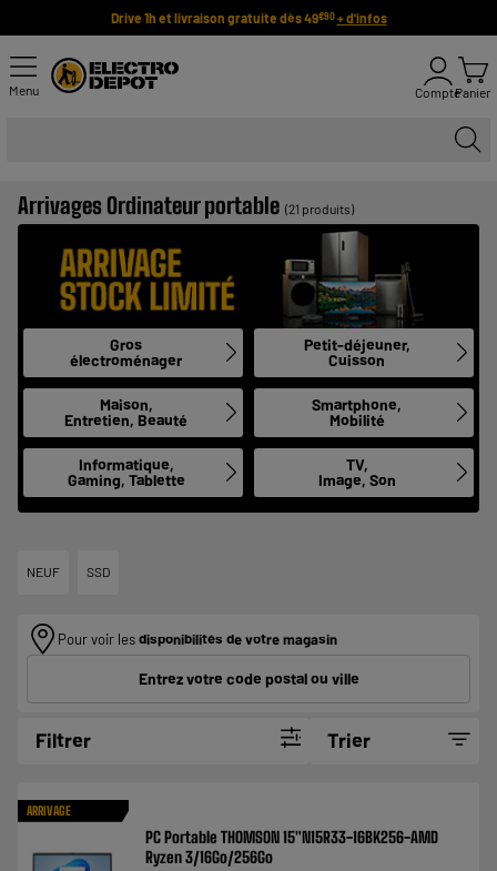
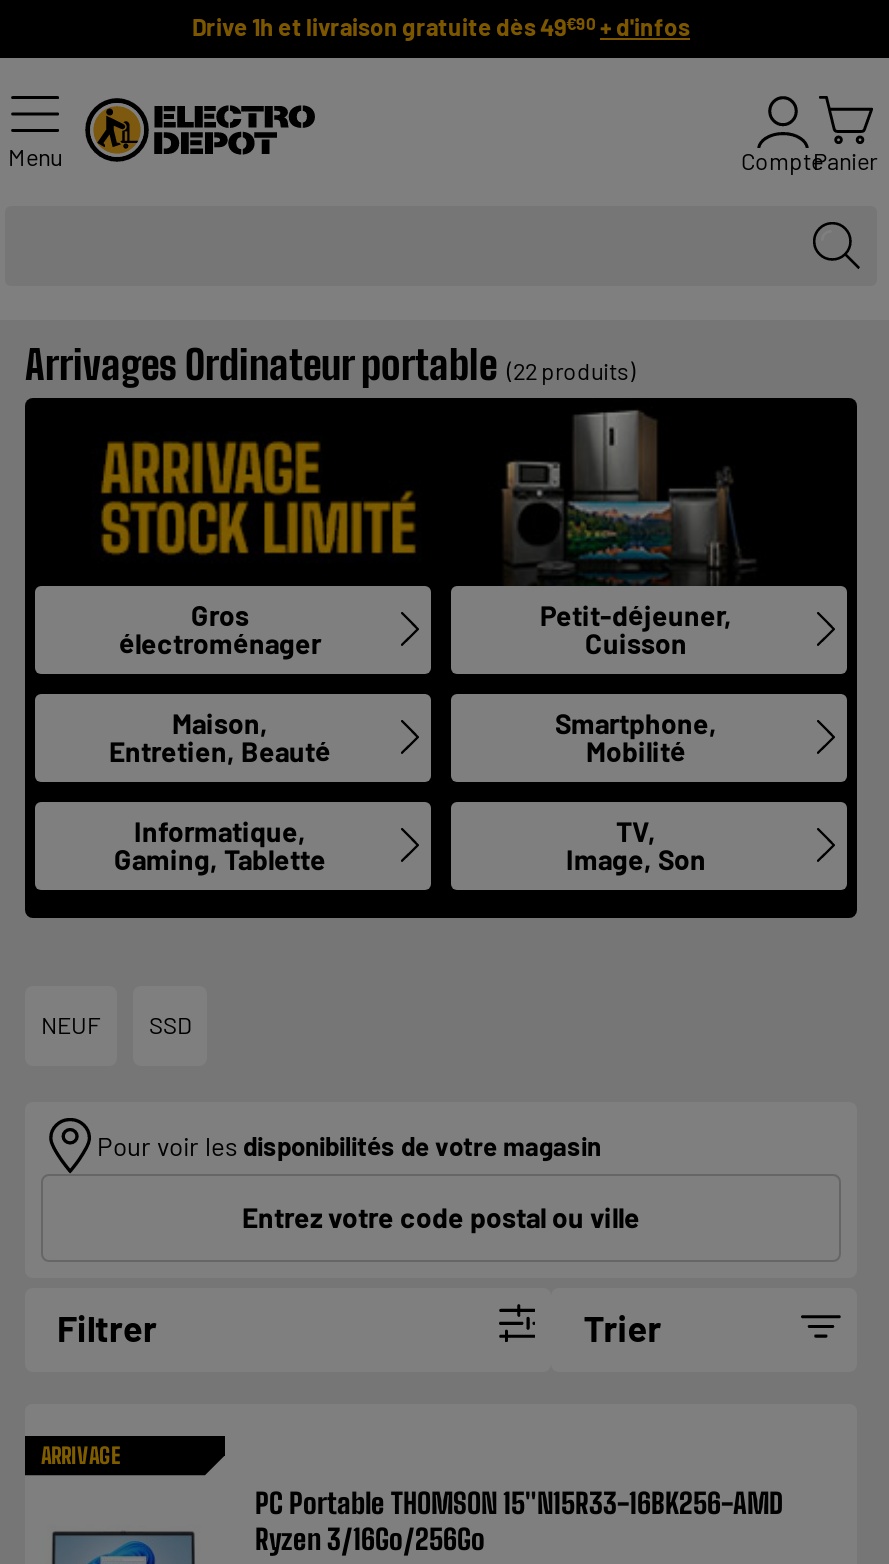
- Arrivages Ordinateur portable (21 produits)
+ Arrivages Ordinateur portable (22 produits)
